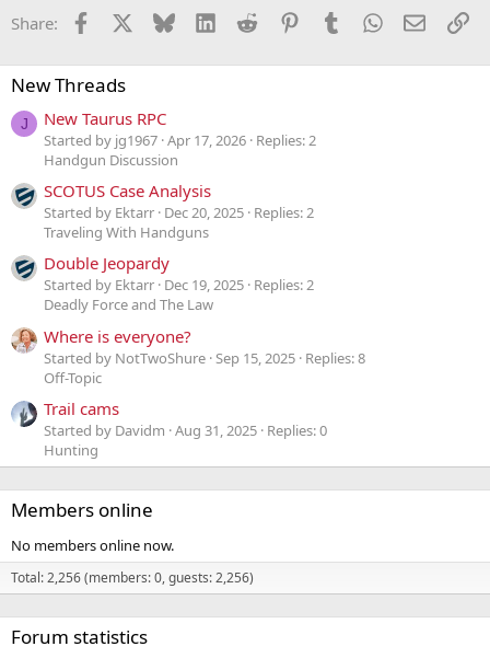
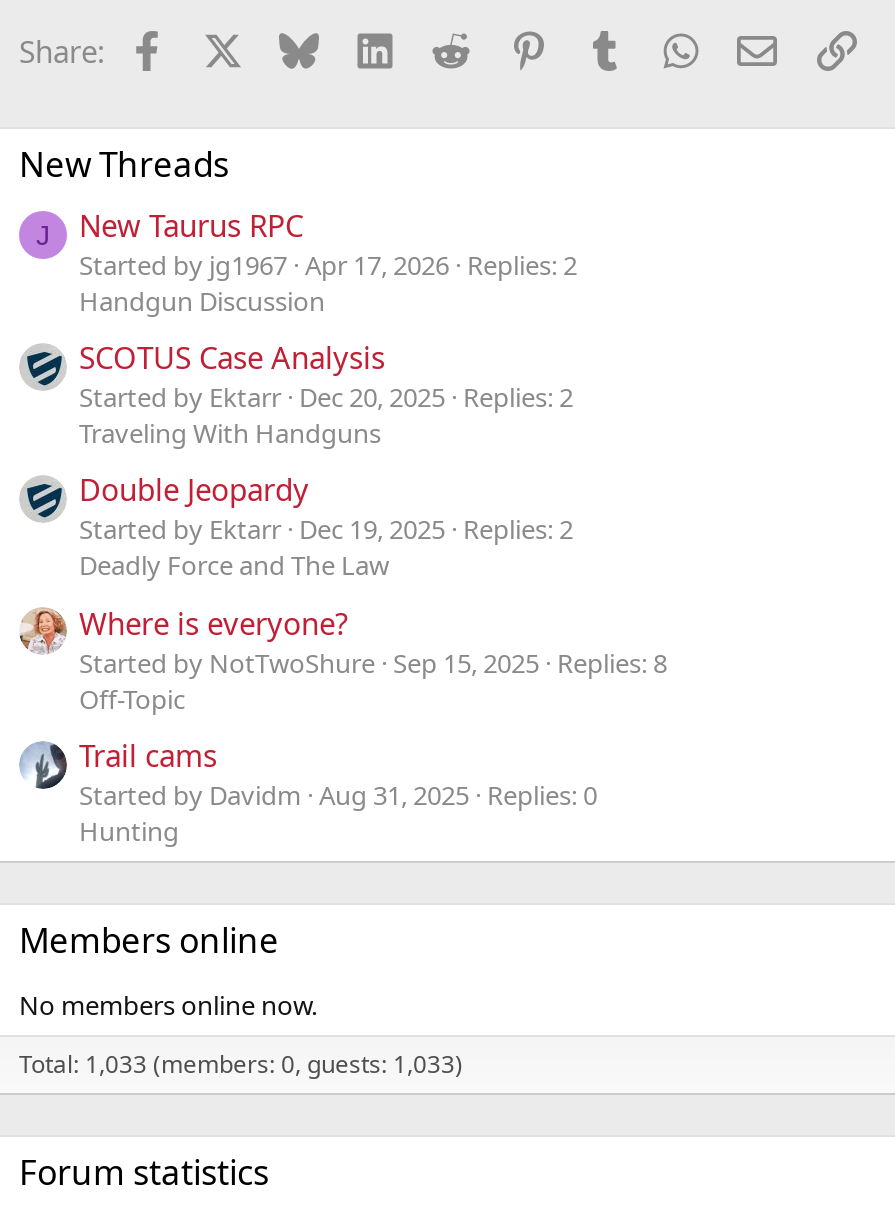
- Total: 2,256 (members: 0, guests: 2,256)
+ Total: 1,033 (members: 0, guests: 1,033)
